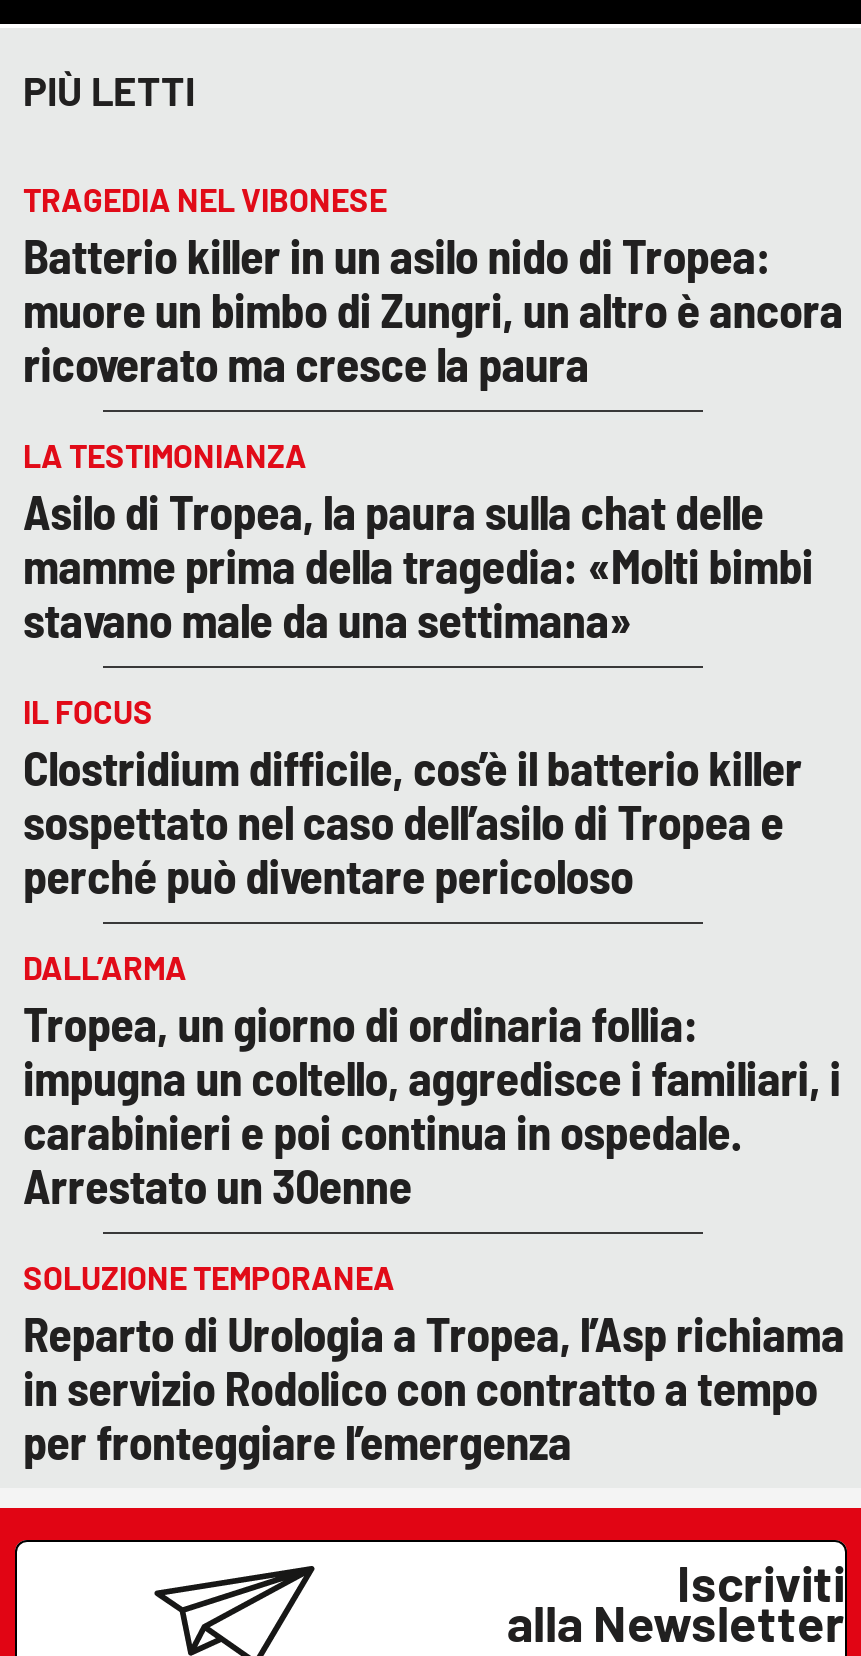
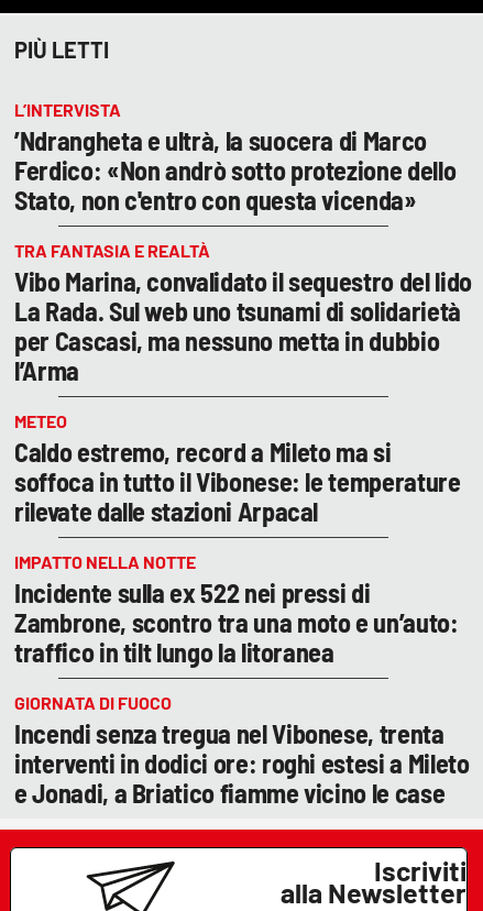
- TRAGEDIA NEL VIBONESE
- Batterio killer in un asilo nido di Tropea:
- muore un bimbo di Zungri, un altro è ancora
- ricoverato ma cresce la paura
+ L’INTERVISTA
+ ’Ndrangheta e ultrà, la suocera di Marco
+ Ferdico: «Non andrò sotto protezione dello
+ Stato, non c'entro con questa vicenda»

- LA TESTIMONIANZA
- Asilo di Tropea, la paura sulla chat delle
- mamme prima della tragedia: «Molti bimbi
- stavano male da una settimana»
+ TRA FANTASIA E REALTÀ
+ Vibo Marina, convalidato il sequestro del lido
+ La Rada. Sul web uno tsunami di solidarietà
+ per Cascasi, ma nessuno metta in dubbio
+ l’Arma

- IL FOCUS
- Clostridium difficile, cos’è il batterio killer
- sospettato nel caso dell’asilo di Tropea e
- perché può diventare pericoloso
+ METEO
+ Caldo estremo, record a Mileto ma si
+ soffoca in tutto il Vibonese: le temperature
+ rilevate dalle stazioni Arpacal

- DALL’ARMA
- Tropea, un giorno di ordinaria follia:
- impugna un coltello, aggredisce i familiari, i
- carabinieri e poi continua in ospedale.
- Arrestato un 30enne
+ IMPATTO NELLA NOTTE
+ Incidente sulla ex 522 nei pressi di
+ Zambrone, scontro tra una moto e un’auto:
+ traffico in tilt lungo la litoranea

- SOLUZIONE TEMPORANEA
- Reparto di Urologia a Tropea, l’Asp richiama
- in servizio Rodolico con contratto a tempo
- per fronteggiare l’emergenza
+ GIORNATA DI FUOCO
+ Incendi senza tregua nel Vibonese, trenta
+ interventi in dodici ore: roghi estesi a Mileto
+ e Jonadi, a Briatico fiamme vicino le case
